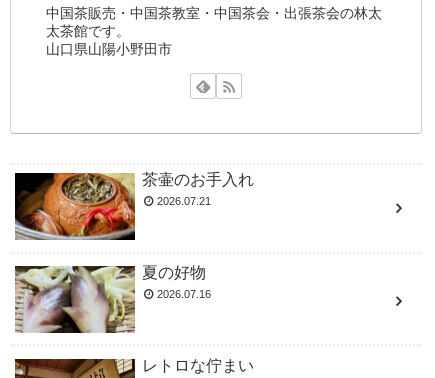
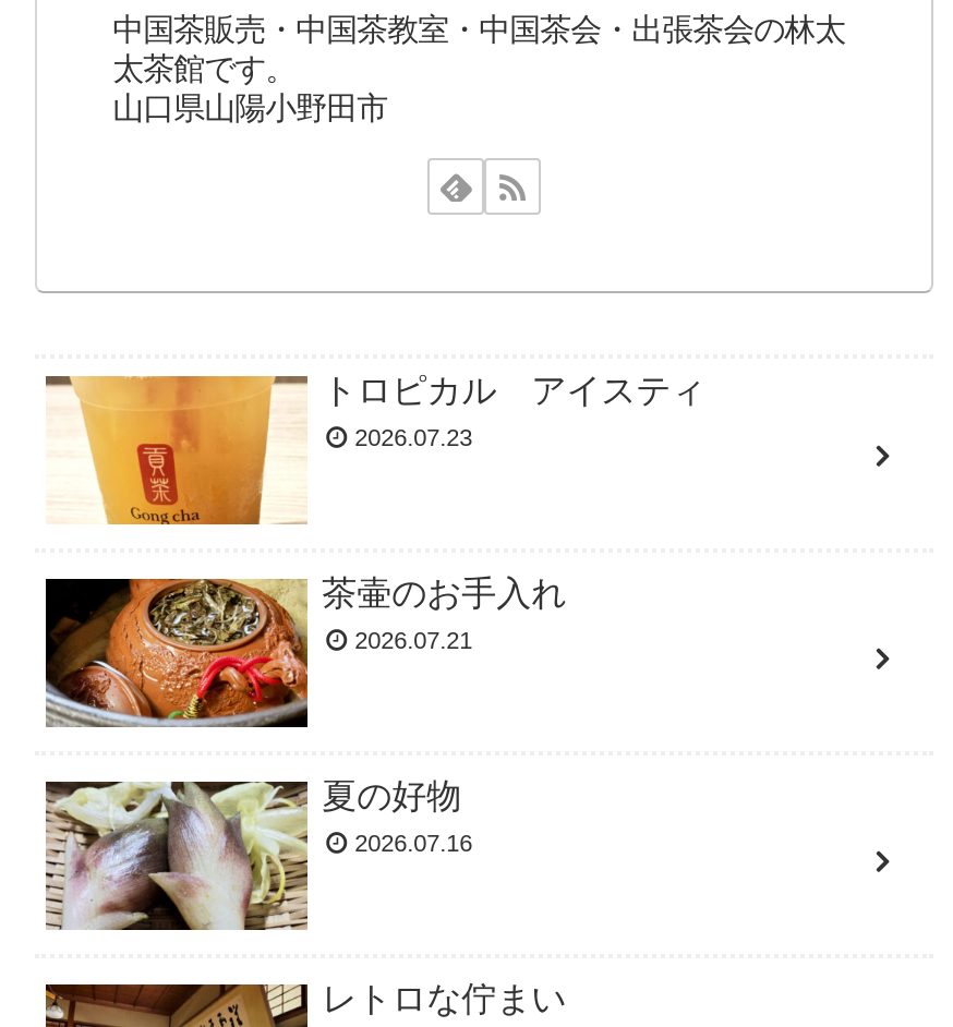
+ [image]
+ トロピカル アイスティ
+ 2026.07.23
